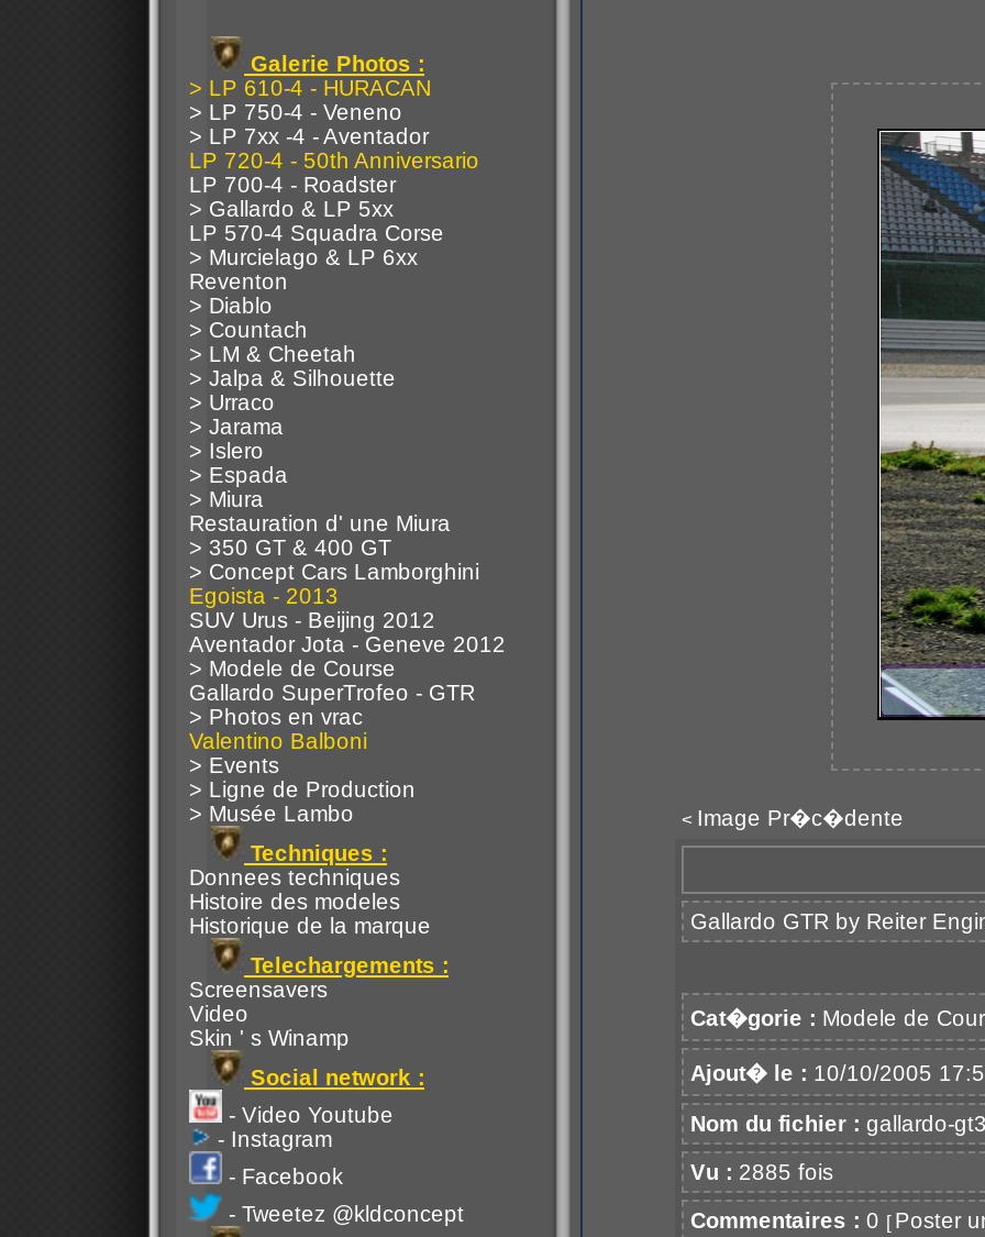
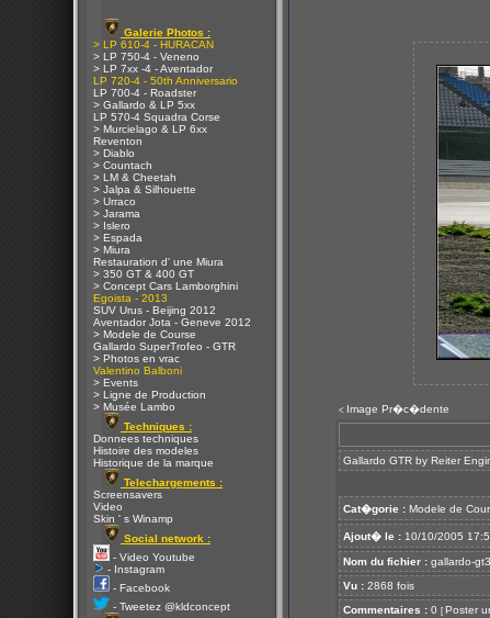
- Vu : 2885 fois
+ Vu : 2868 fois
